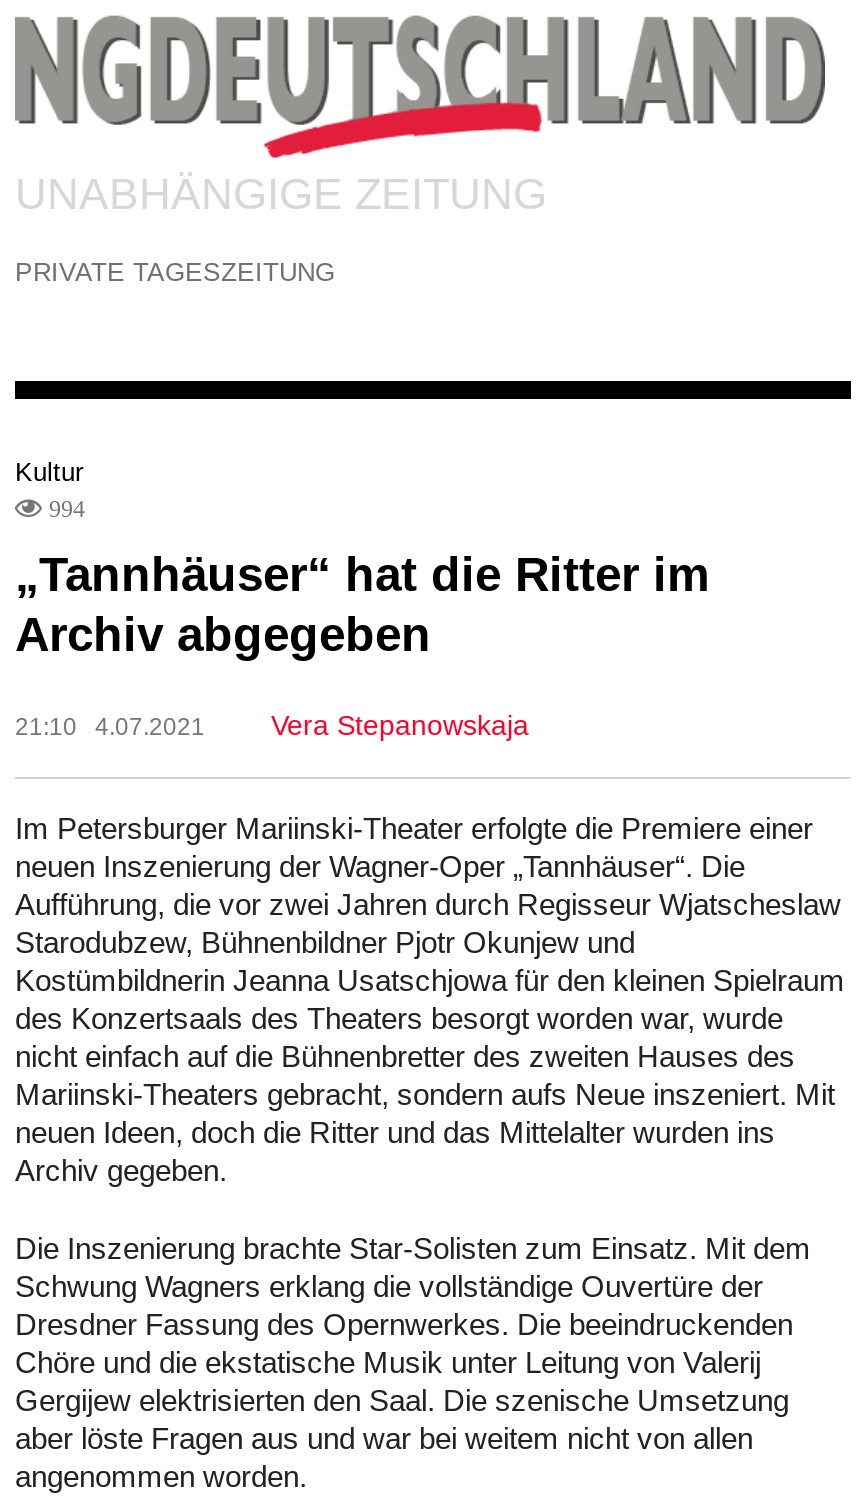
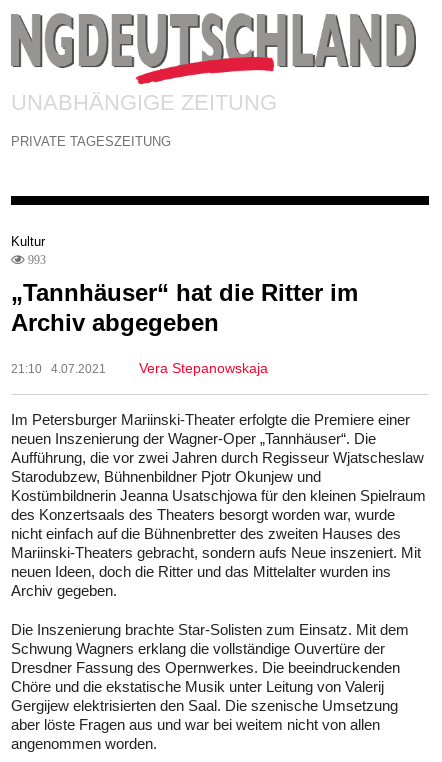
- 994
+ 993
